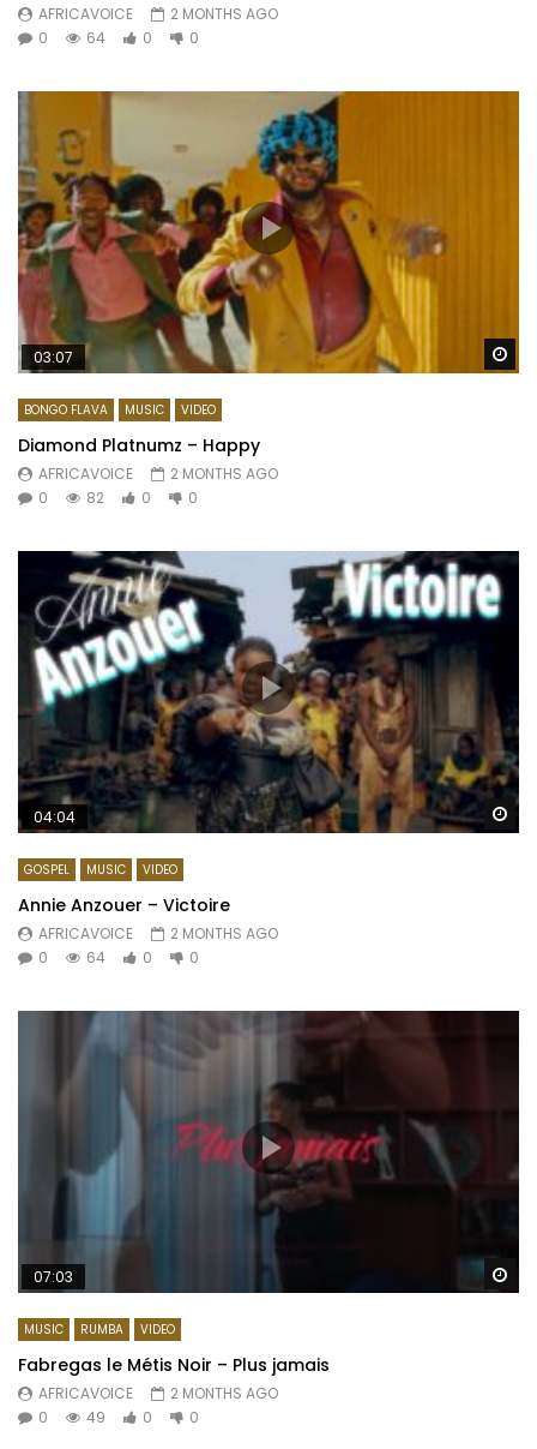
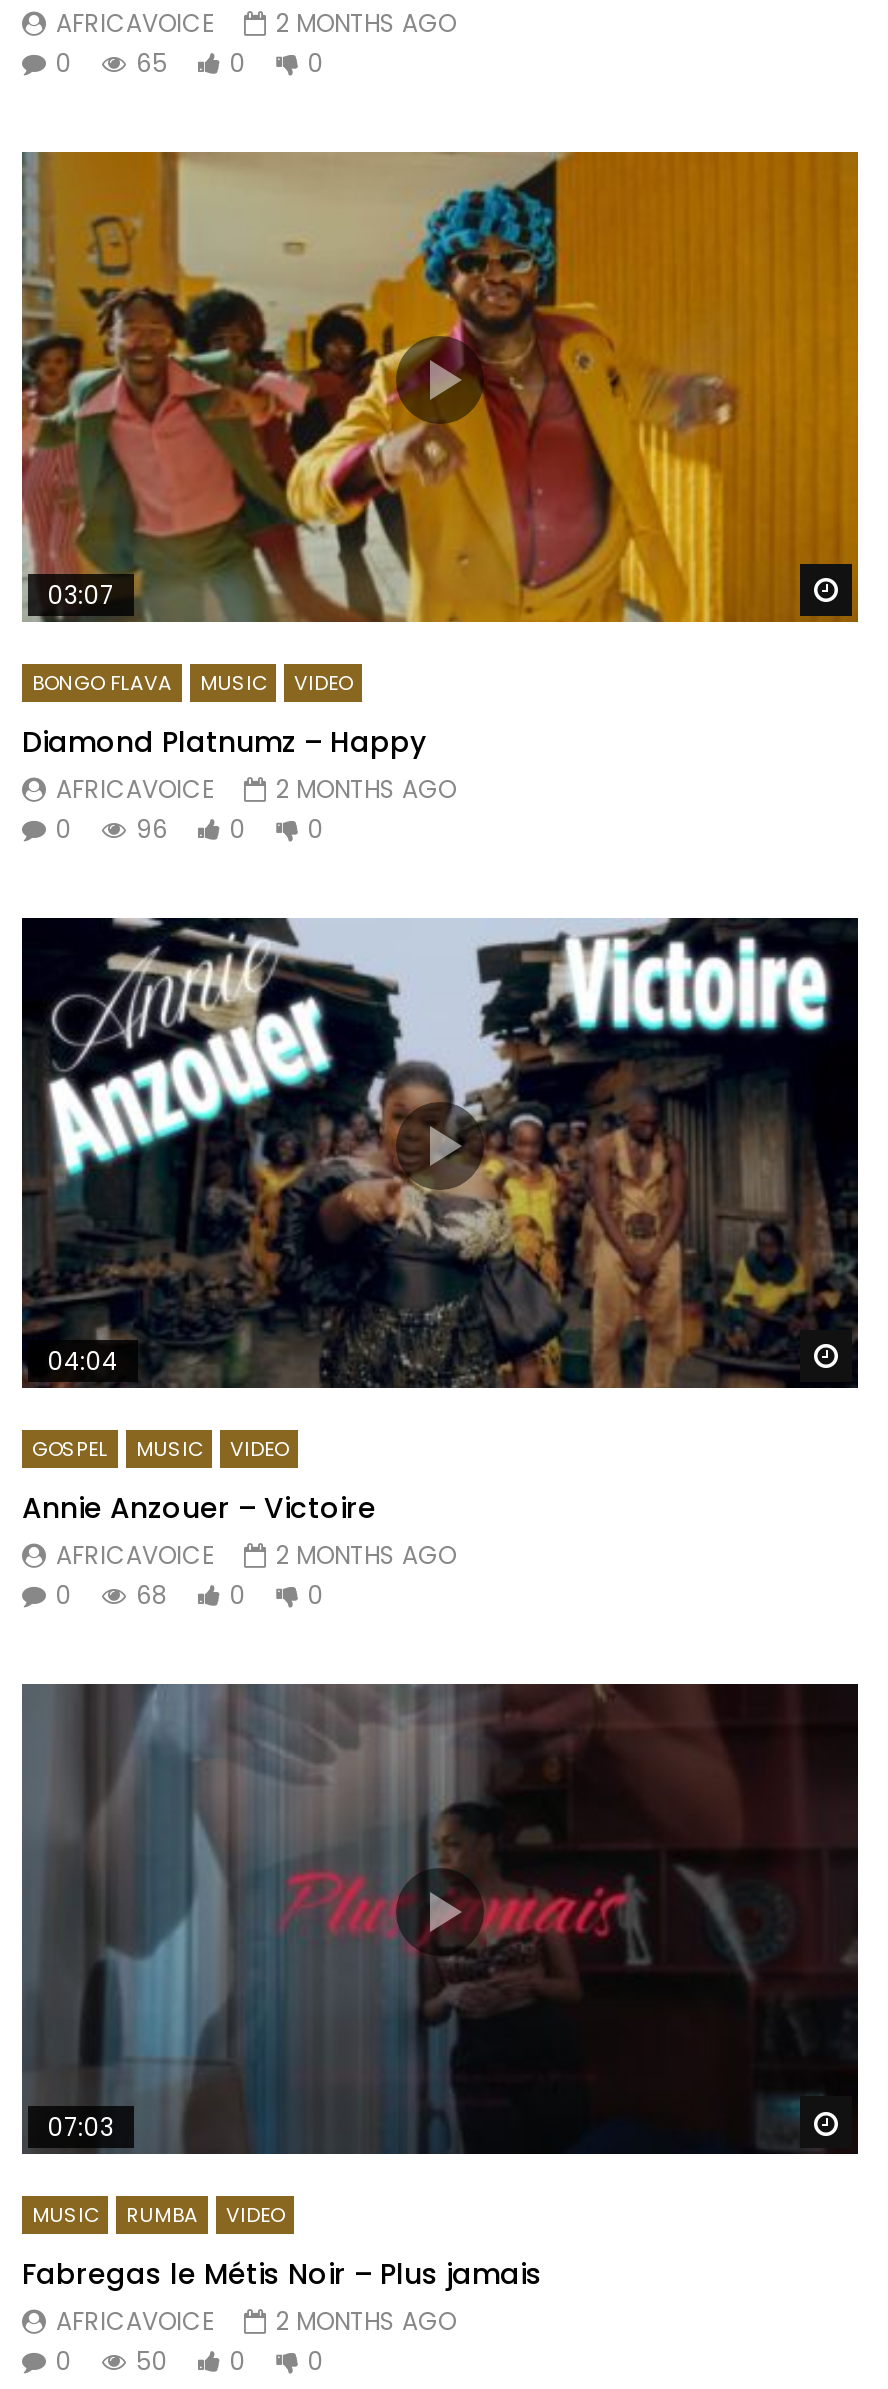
- 0 64 0 0
+ 0 65 0 0

- 0 82 0 0
+ 0 96 0 0

- 0 64 0 0
+ 0 68 0 0

- 0 49 0 0
+ 0 50 0 0
